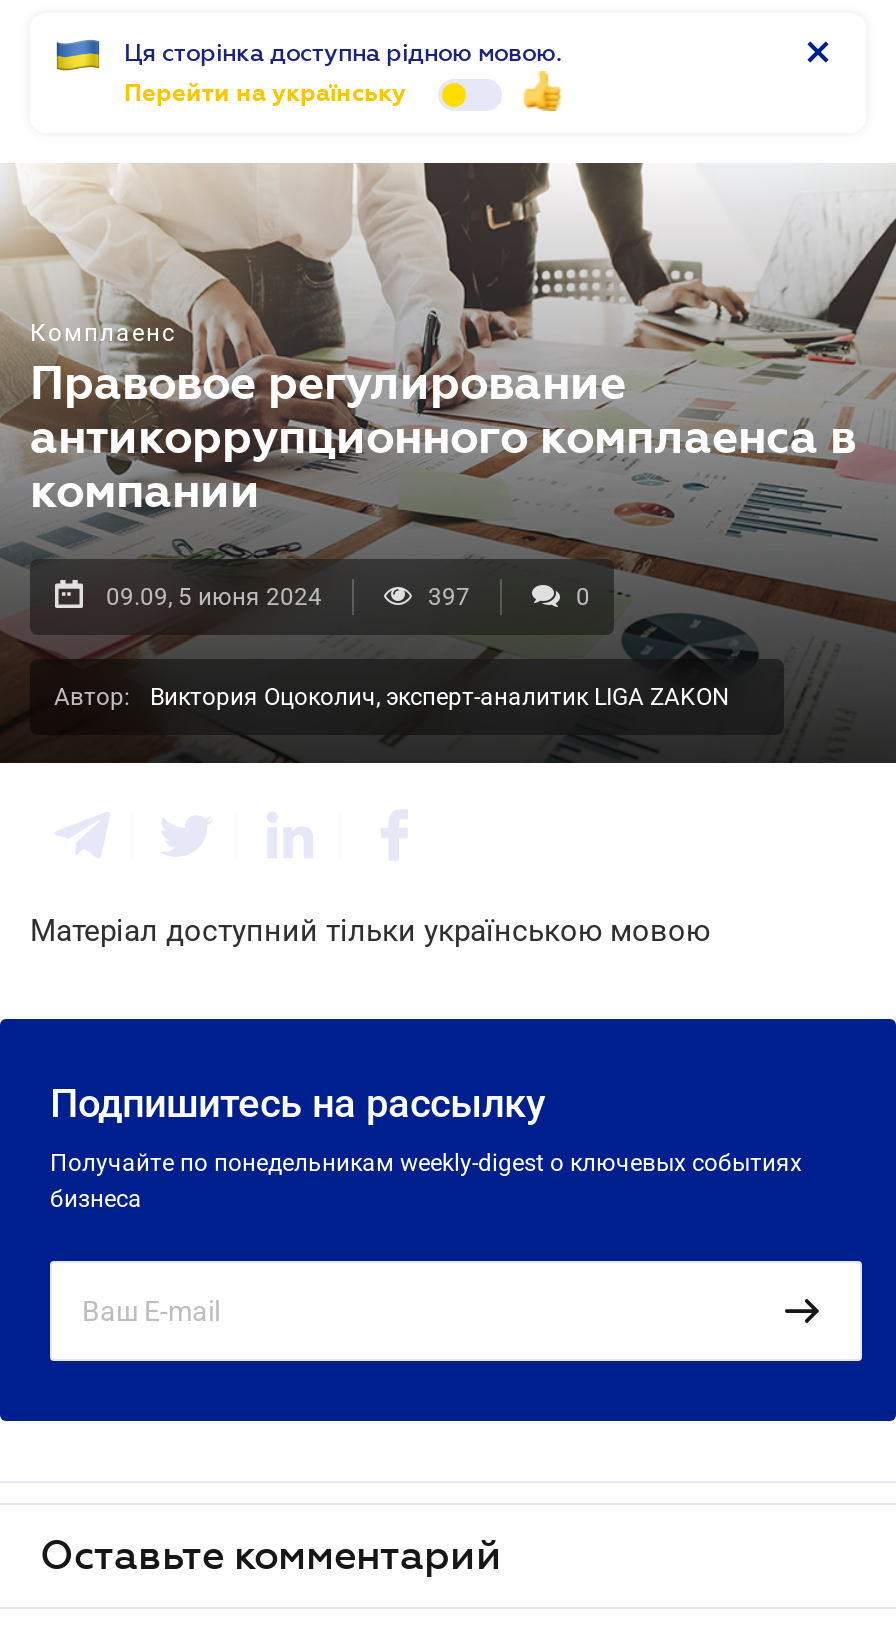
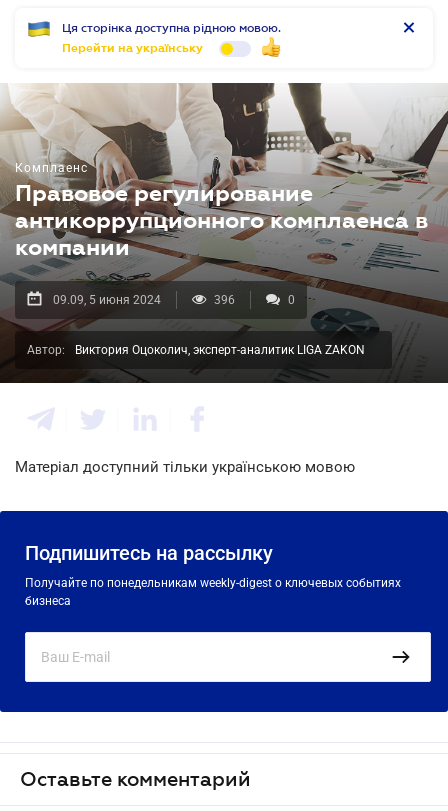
- 397
+ 396
